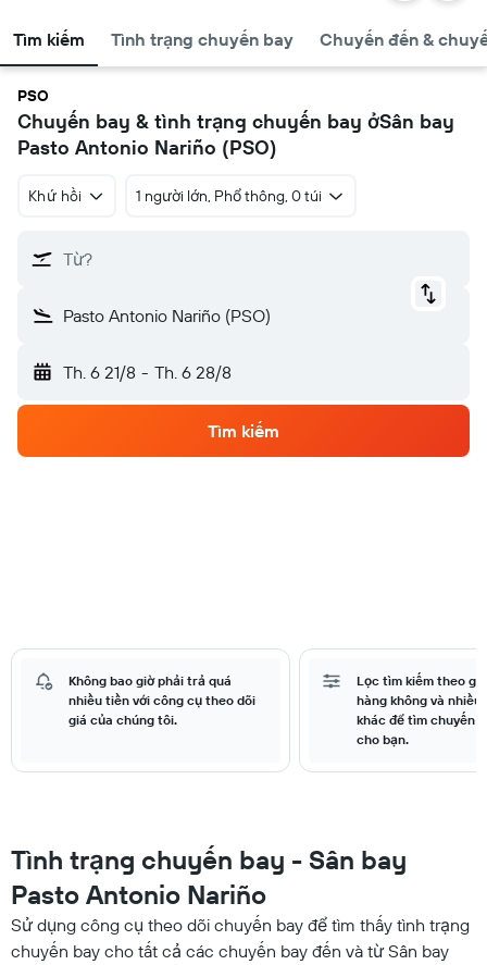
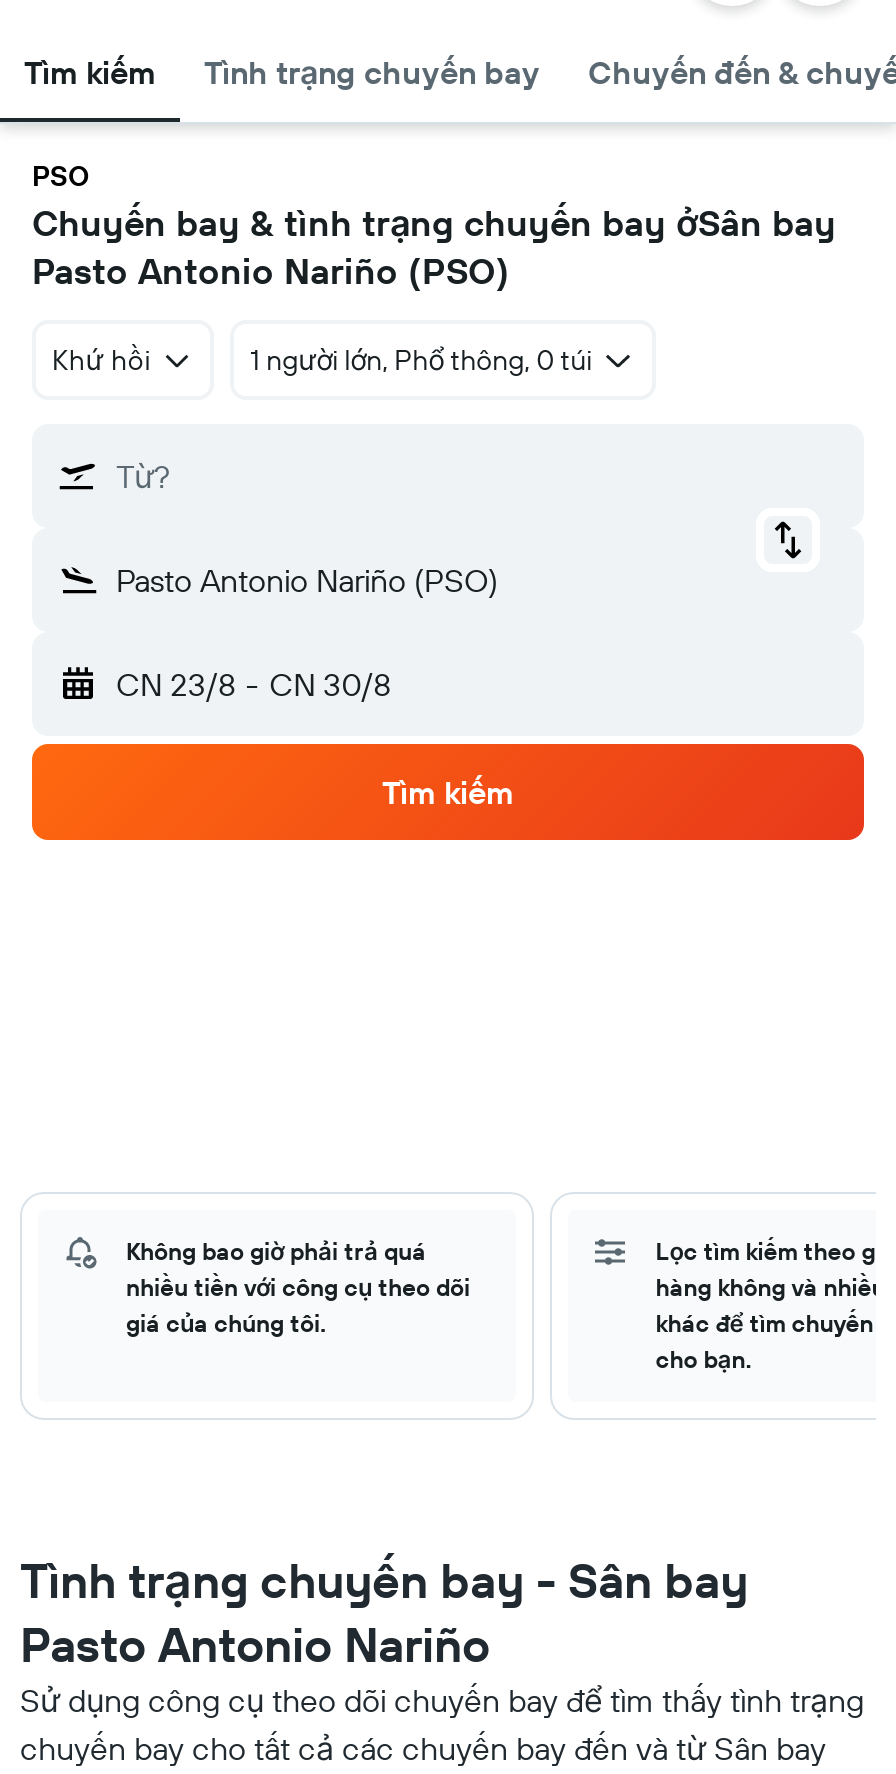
- Th. 6 21/8 - Th. 6 28/8
+ CN 23/8 - CN 30/8
